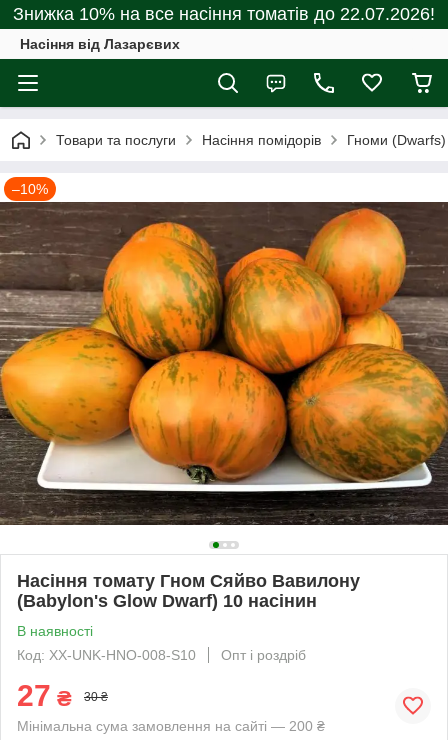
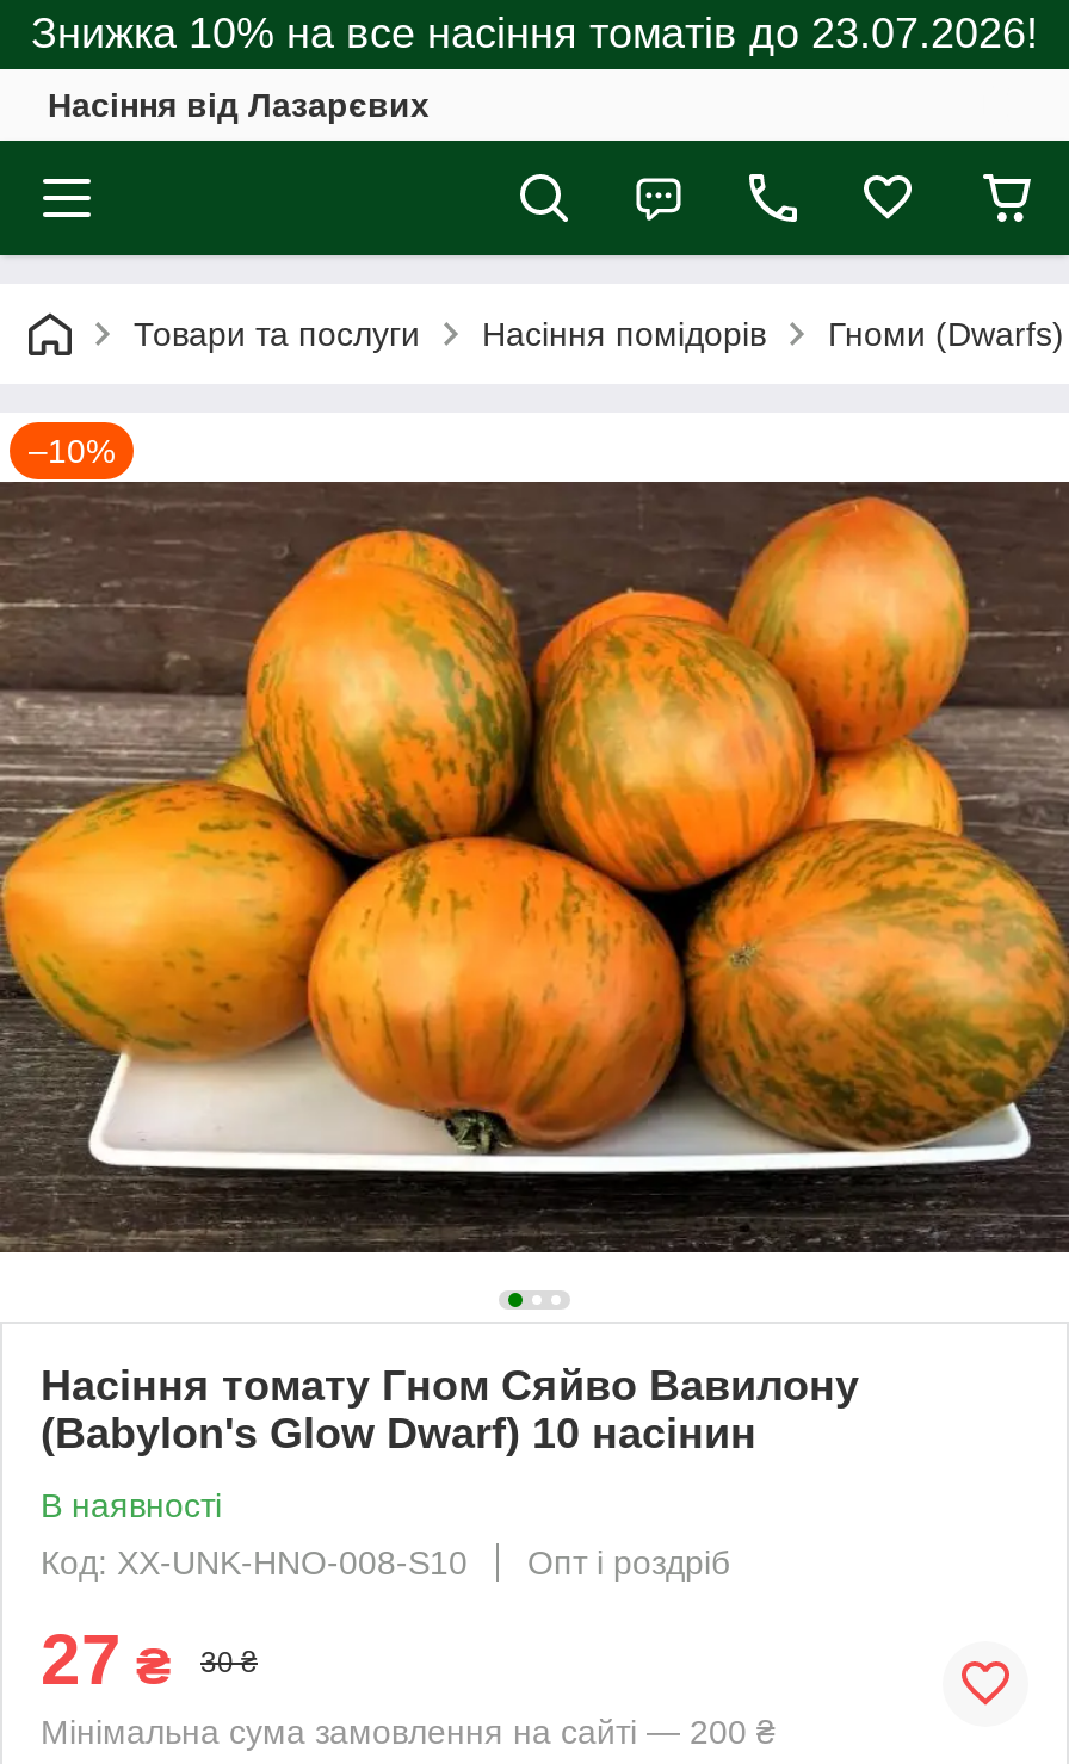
- Знижка 10% на все насіння томатів до 22.07.2026!
+ Знижка 10% на все насіння томатів до 23.07.2026!
